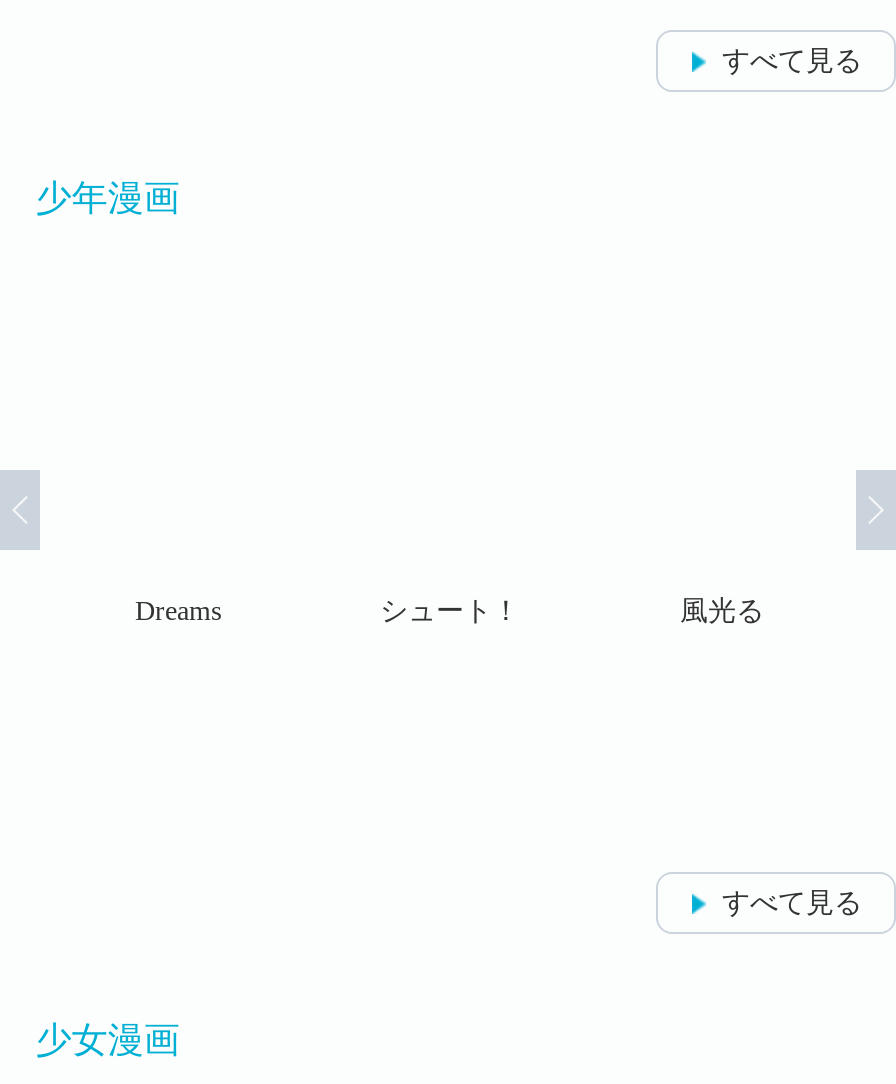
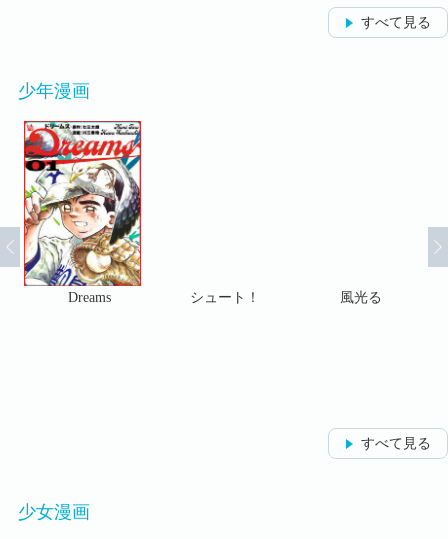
+ [image]
